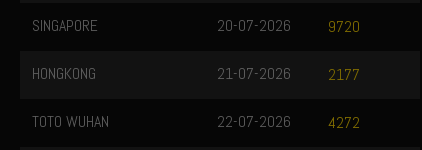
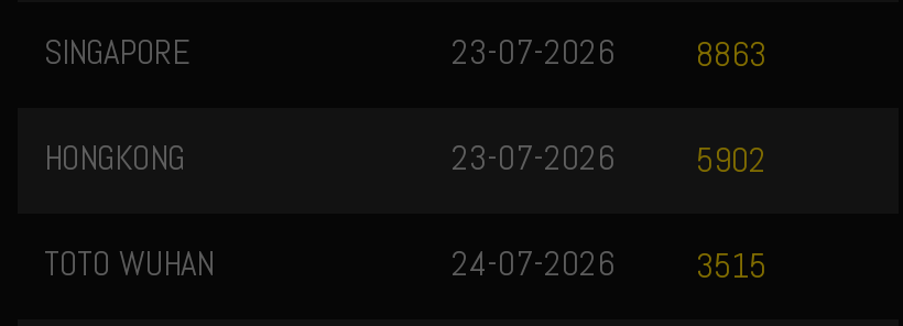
- 20-07-2026
+ 23-07-2026

- 9720
+ 8863

- 21-07-2026
+ 23-07-2026

- 2177
+ 5902

- 22-07-2026
+ 24-07-2026

- 4272
+ 3515
